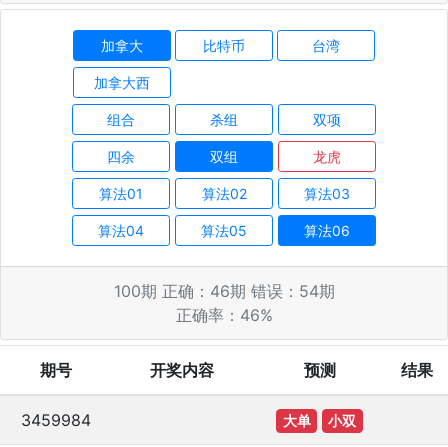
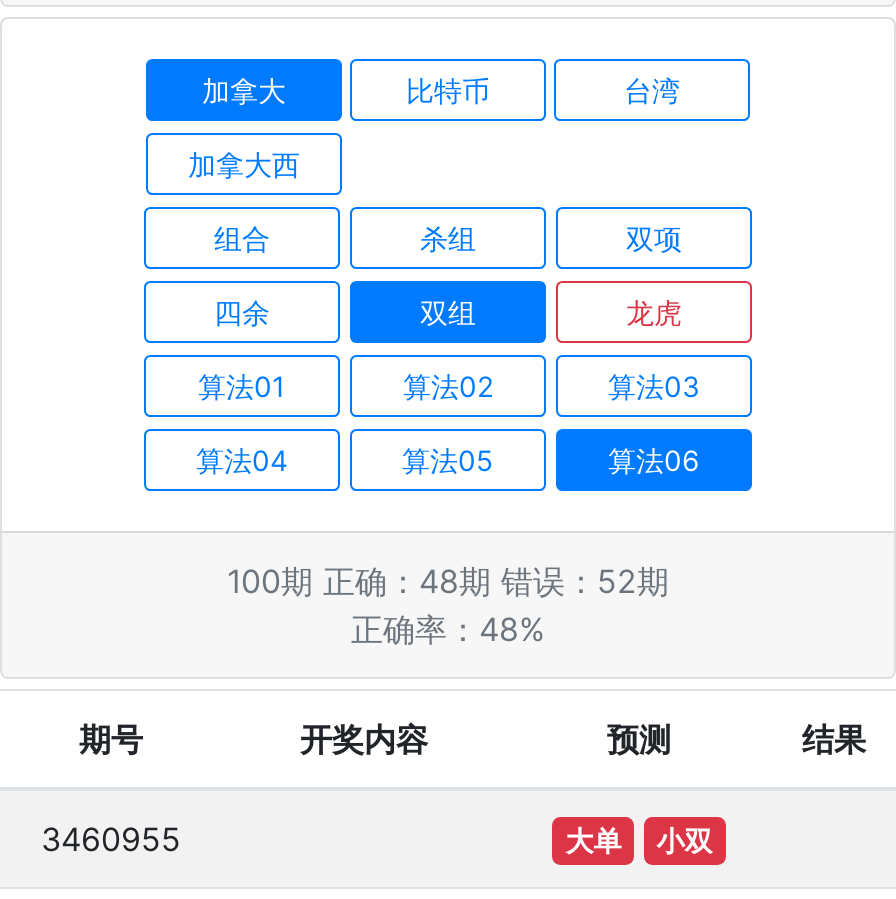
- 100期 正确：46期 错误：54期
+ 100期 正确：48期 错误：52期

- 正确率：46%
+ 正确率：48%

- 3459984
+ 3460955
